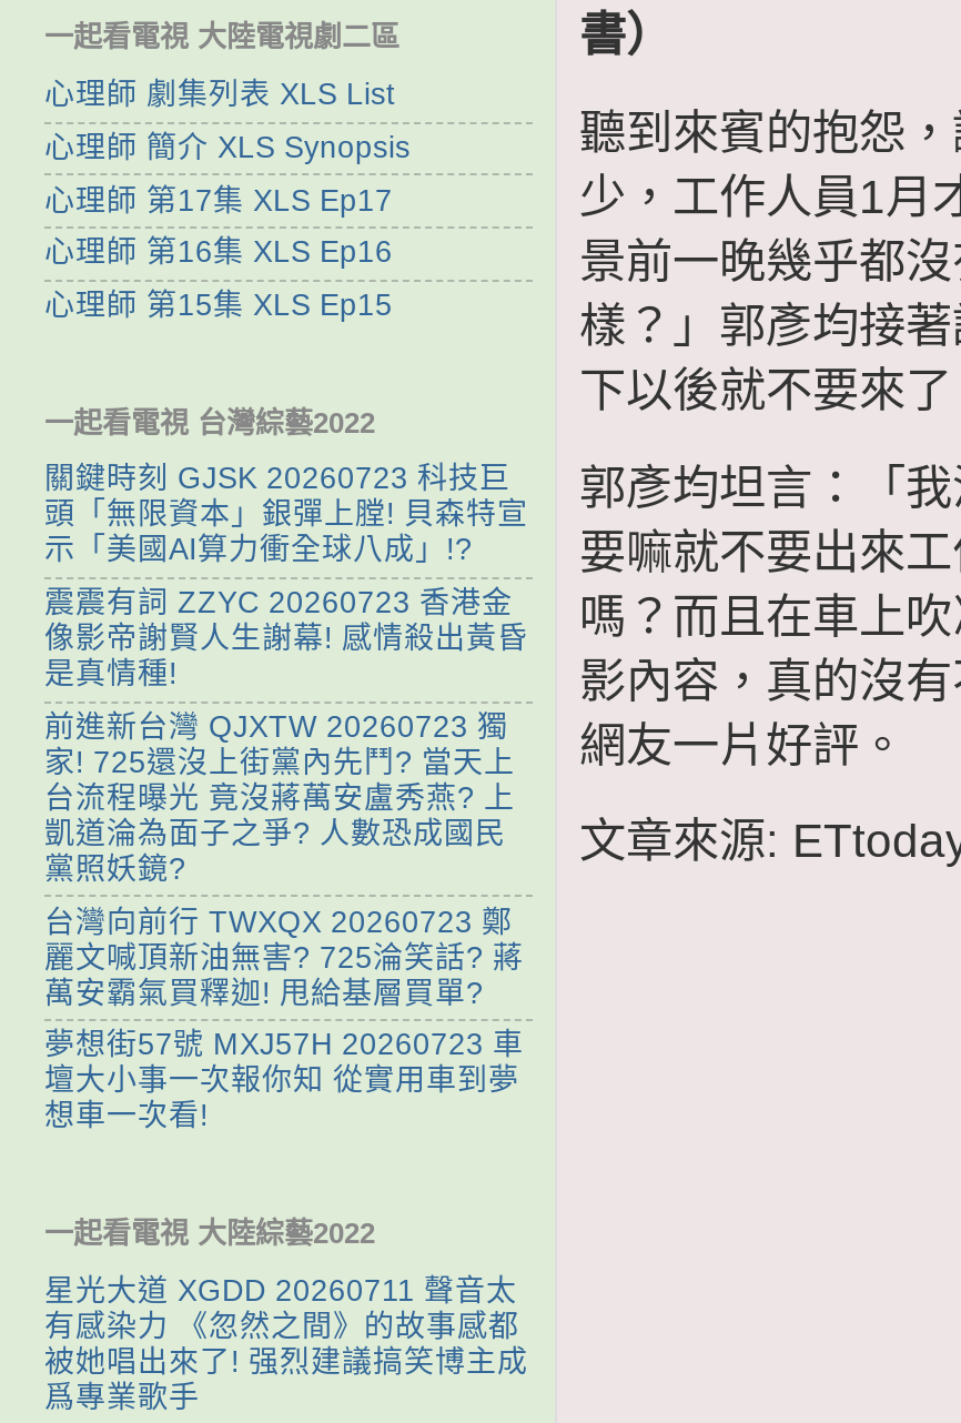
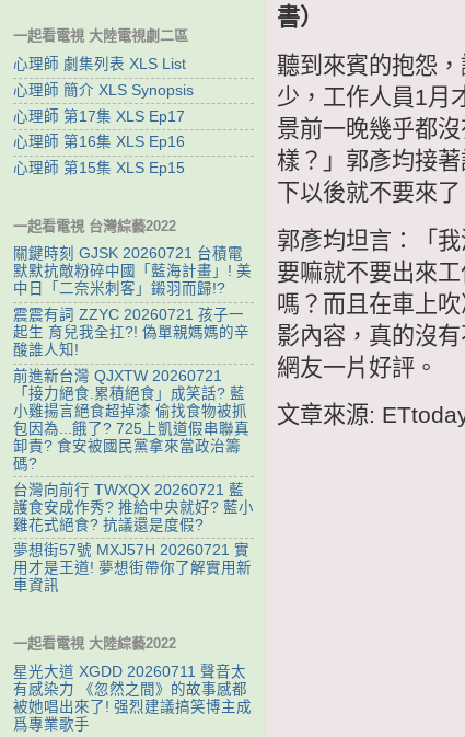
- 關鍵時刻 GJSK 20260723 科技巨
- 頭「無限資本」銀彈上膛! 貝森特宣
- 示「美國AI算力衝全球八成」!?
+ 關鍵時刻 GJSK 20260721 台積電
+ 默默抗敵粉碎中國「藍海計畫」! 美
+ 中日「二奈米刺客」鎩羽而歸!?

- 震震有詞 ZZYC 20260723 香港金
- 像影帝謝賢人生謝幕! 感情殺出黃昏
- 是真情種!
+ 震震有詞 ZZYC 20260721 孩子一
+ 起生 育兒我全扛?! 偽單親媽媽的辛
+ 酸誰人知!

- 前進新台灣 QJXTW 20260723 獨
- 家! 725還沒上街黨內先鬥? 當天上
- 台流程曝光 竟沒蔣萬安盧秀燕? 上
- 凱道淪為面子之爭? 人數恐成國民
- 黨照妖鏡?
+ 前進新台灣 QJXTW 20260721
+ 「接力絕食.累積絕食」成笑話? 藍
+ 小雞揚言絕食超掉漆 偷找食物被抓
+ 包因為...餓了? 725上凱道假串聯真
+ 卸責? 食安被國民黨拿來當政治籌
+ 碼?

- 台灣向前行 TWXQX 20260723 鄭
- 麗文喊頂新油無害? 725淪笑話? 蔣
- 萬安霸氣買釋迦! 甩給基層買單?
+ 台灣向前行 TWXQX 20260721 藍
+ 護食安成作秀? 推給中央就好? 藍小
+ 雞花式絕食? 抗議還是度假?

- 夢想街57號 MXJ57H 20260723 車
- 壇大小事一次報你知 從實用車到夢
- 想車一次看!
+ 夢想街57號 MXJ57H 20260721 實
+ 用才是王道! 夢想街帶你了解實用新
+ 車資訊
